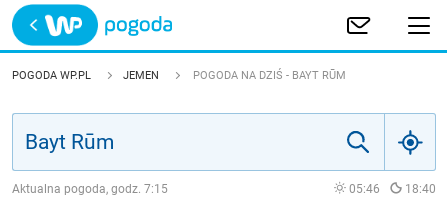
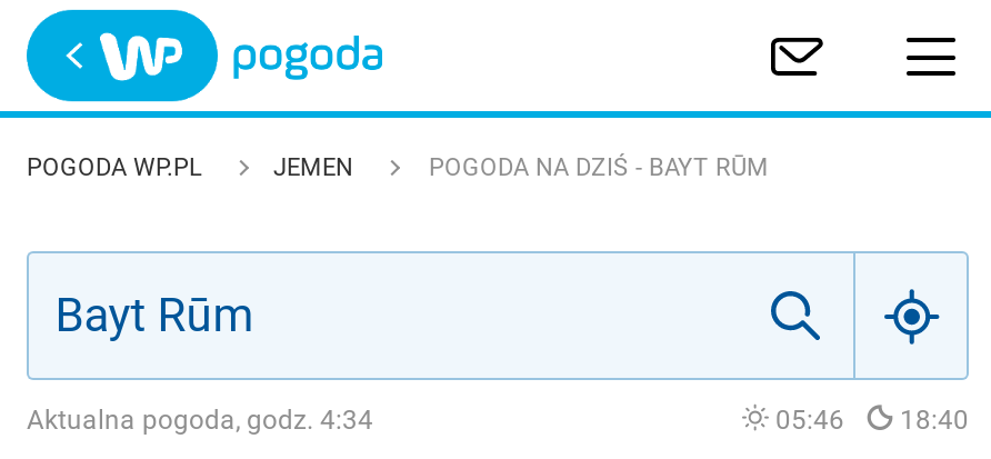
- Aktualna pogoda, godz. 7:15
+ Aktualna pogoda, godz. 4:34
